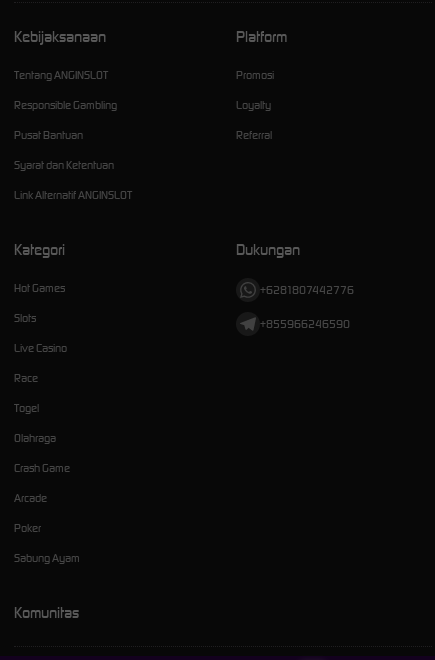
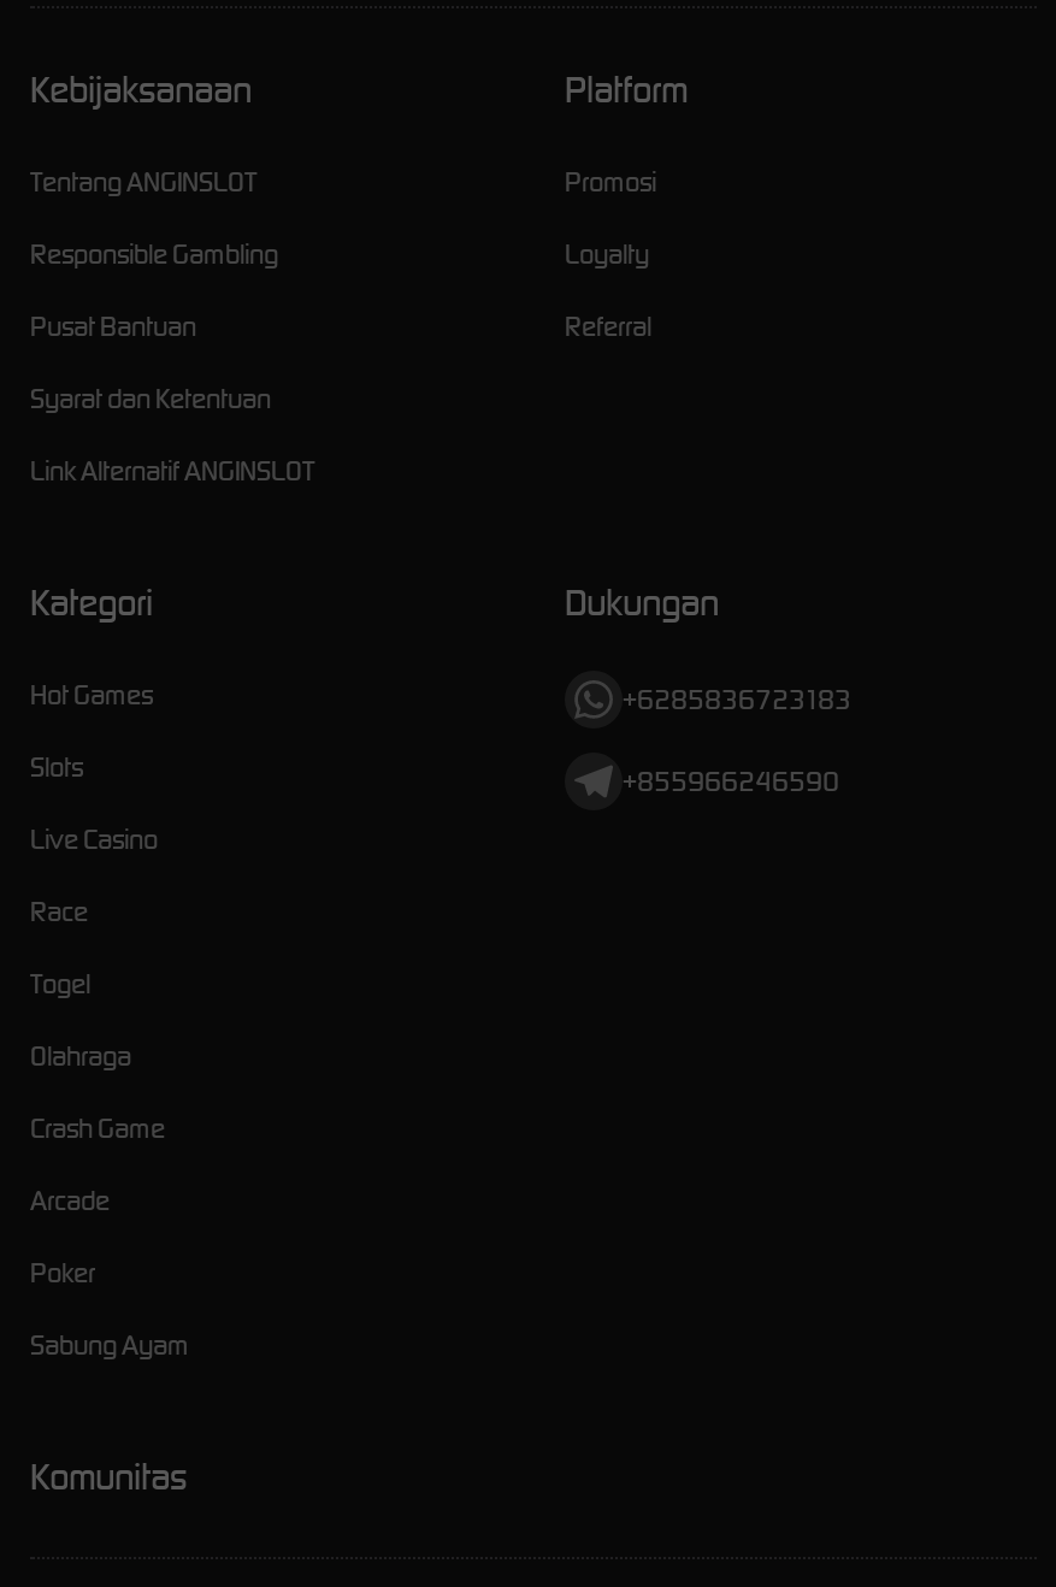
- +6281807442776
+ +6285836723183
